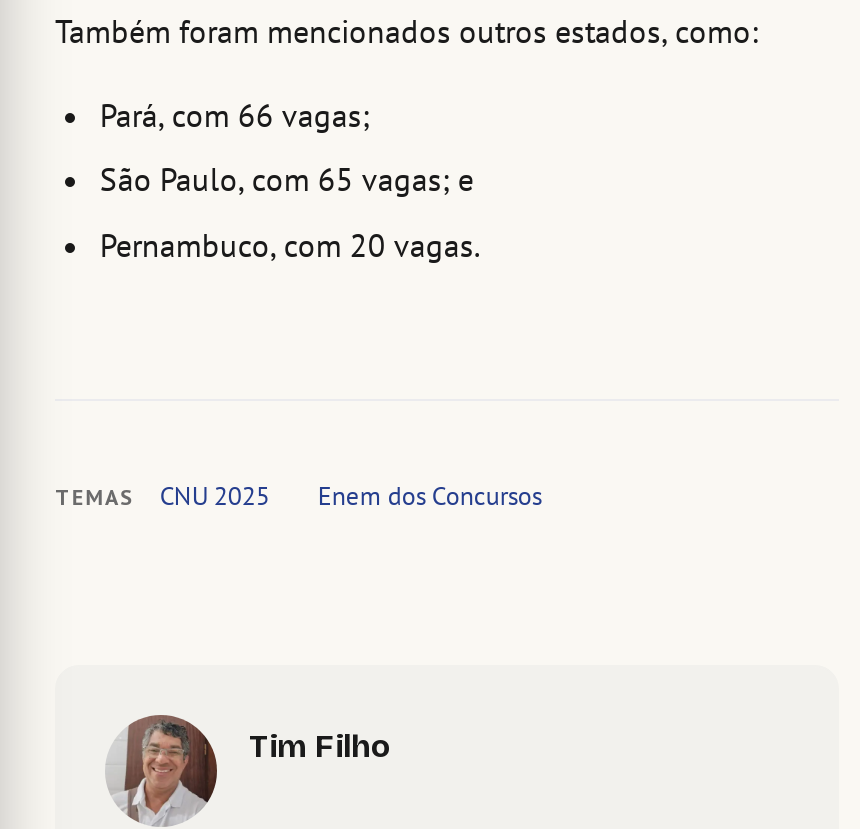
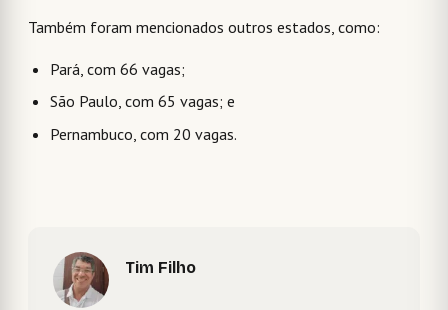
- TEMAS
- CNU 2025
- Enem dos Concursos
